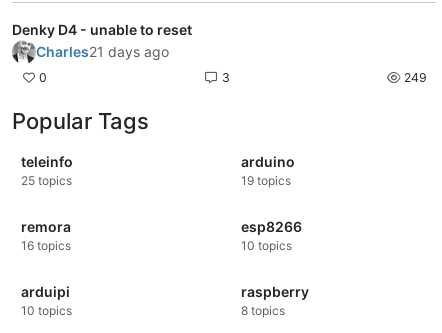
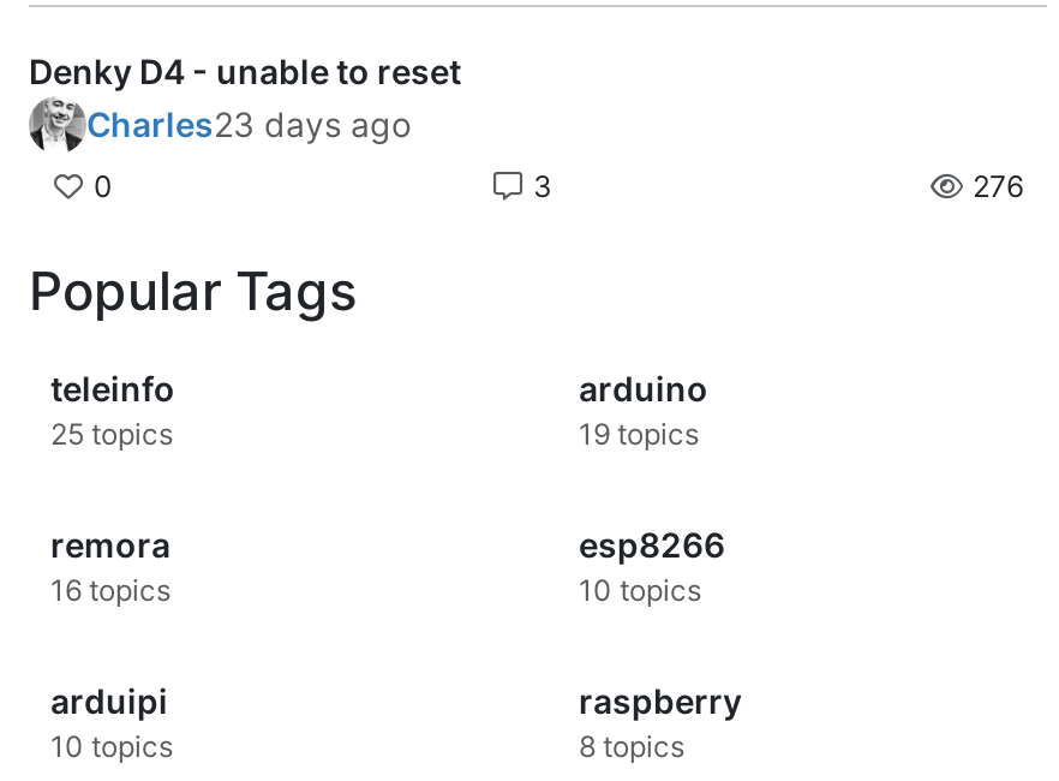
- Charles21 days ago
+ Charles23 days ago

- 249
+ 276
